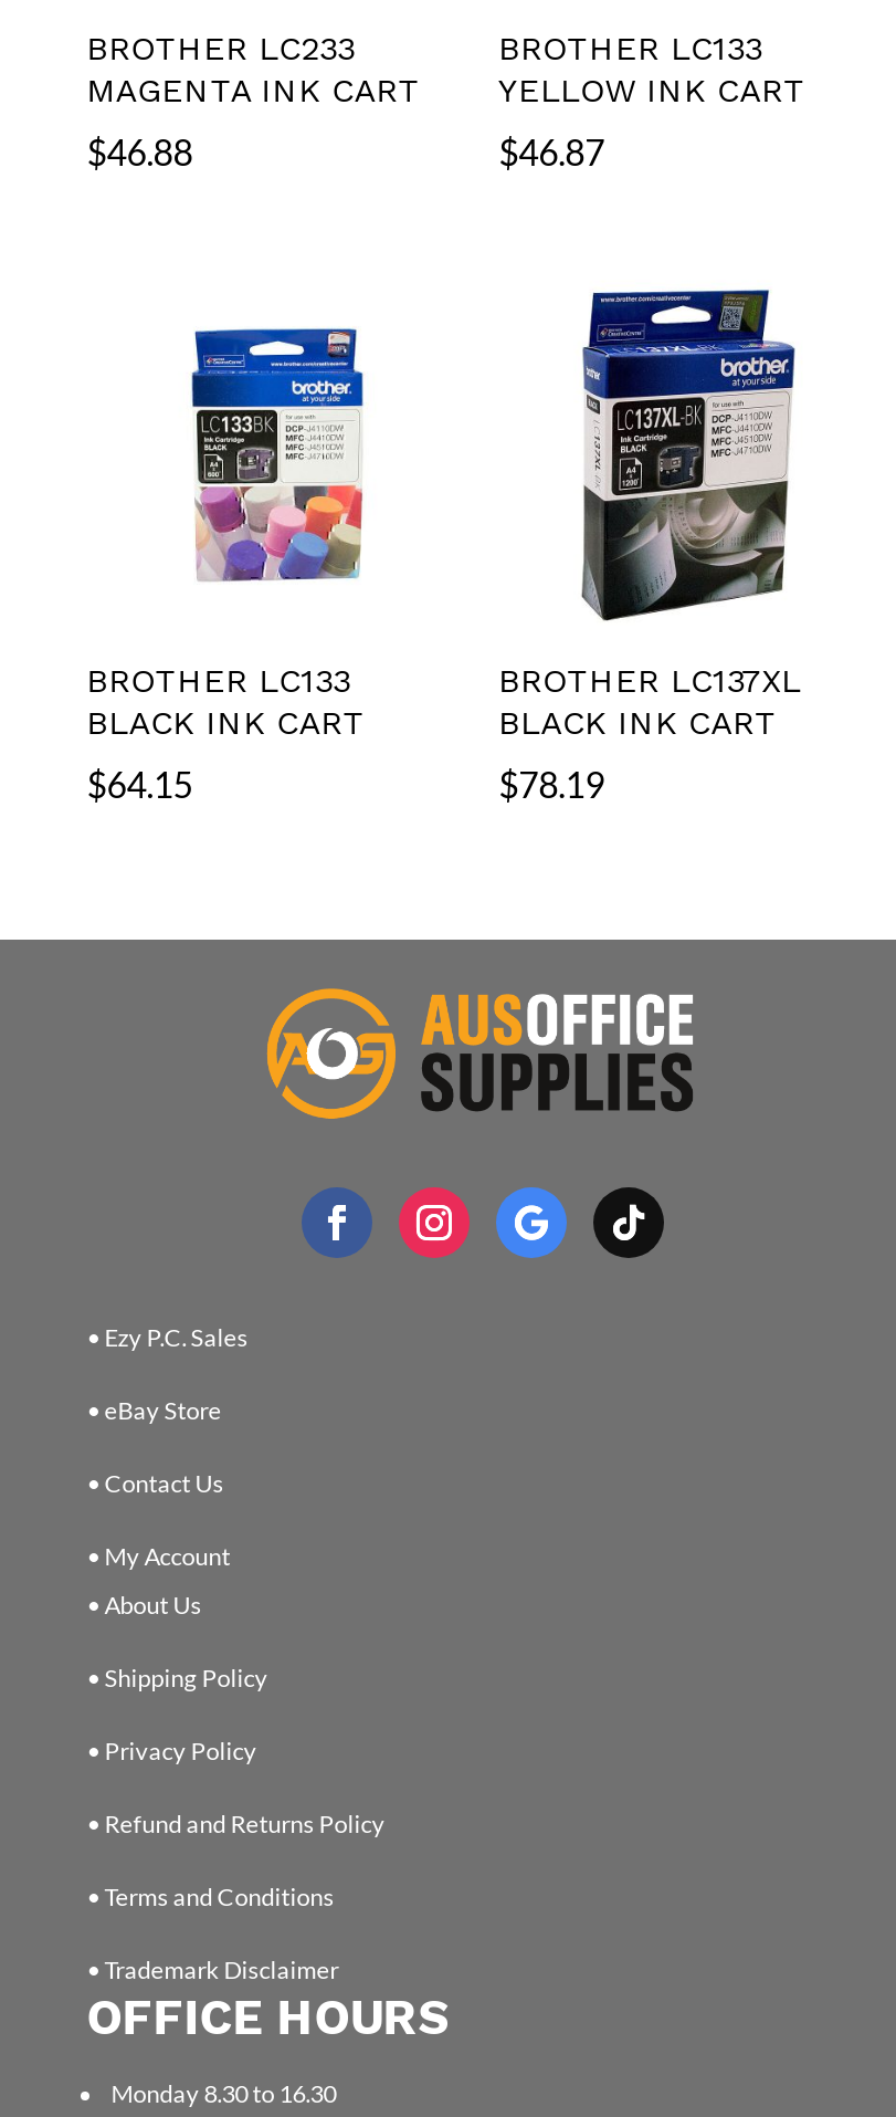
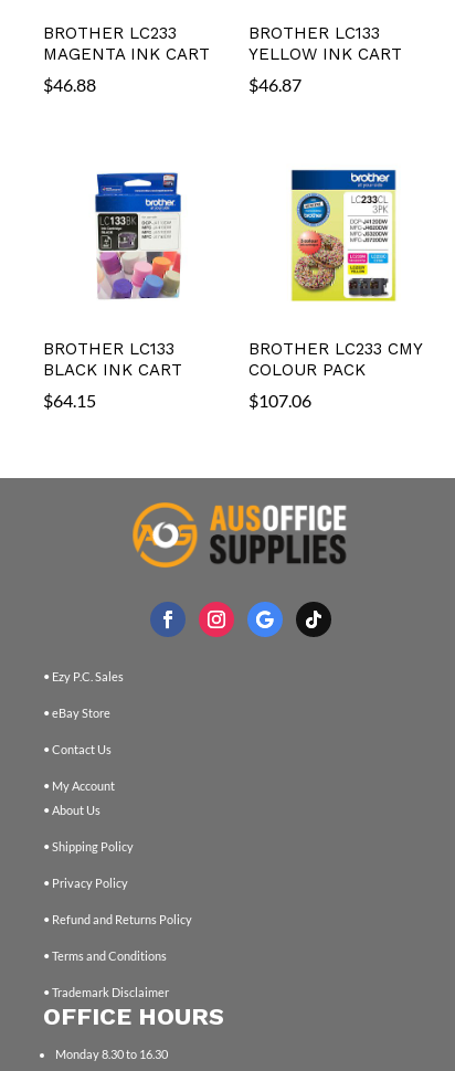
- [image]
- BROTHER LC137XL
- BLACK INK CART
- $78.19
+ [image]
+ BROTHER LC233 CMY
+ COLOUR PACK
+ $107.06
